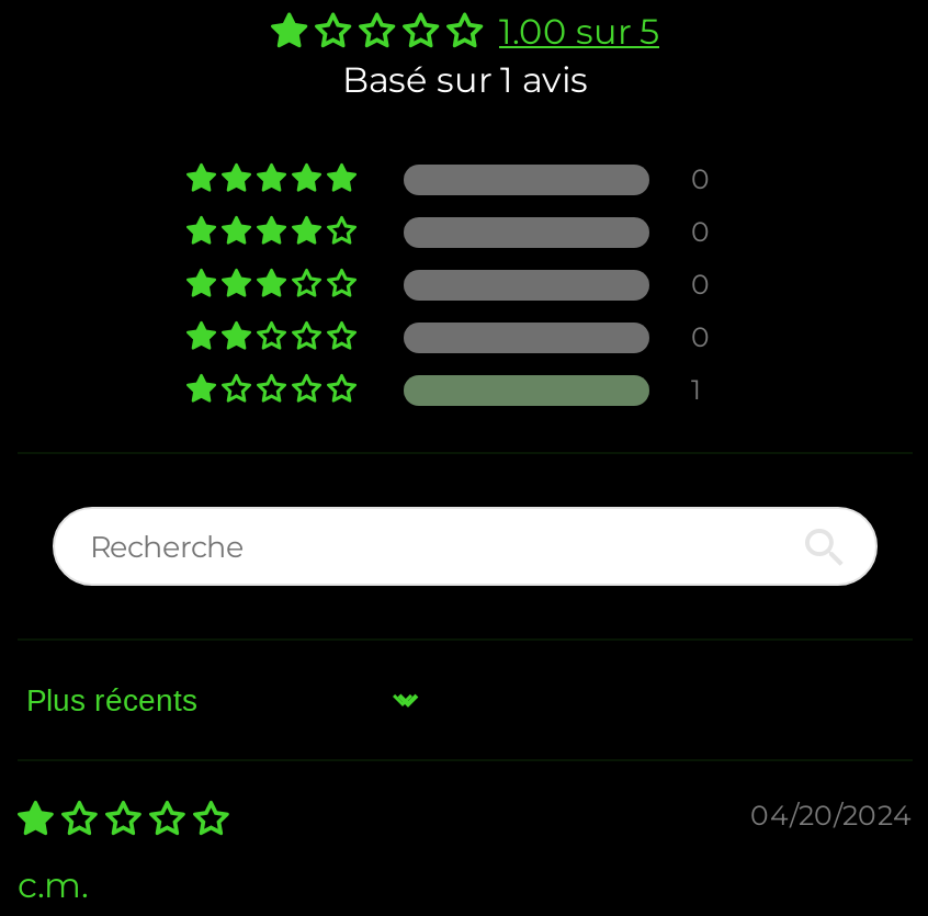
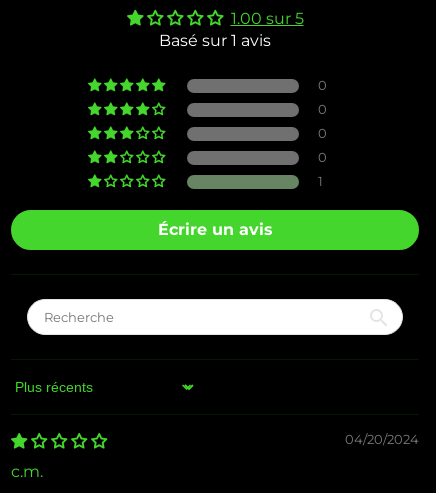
+ Écrire un avis
